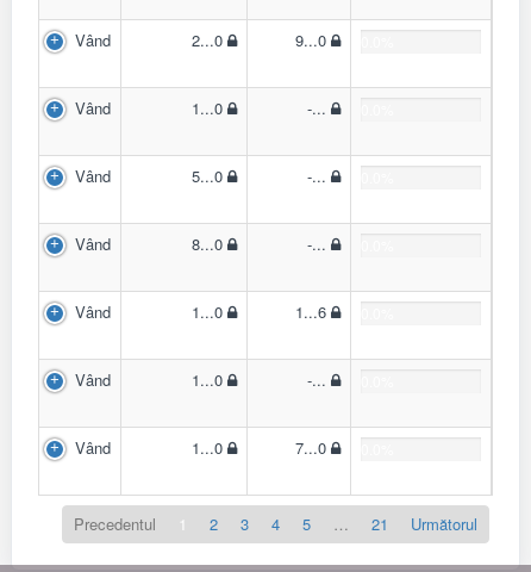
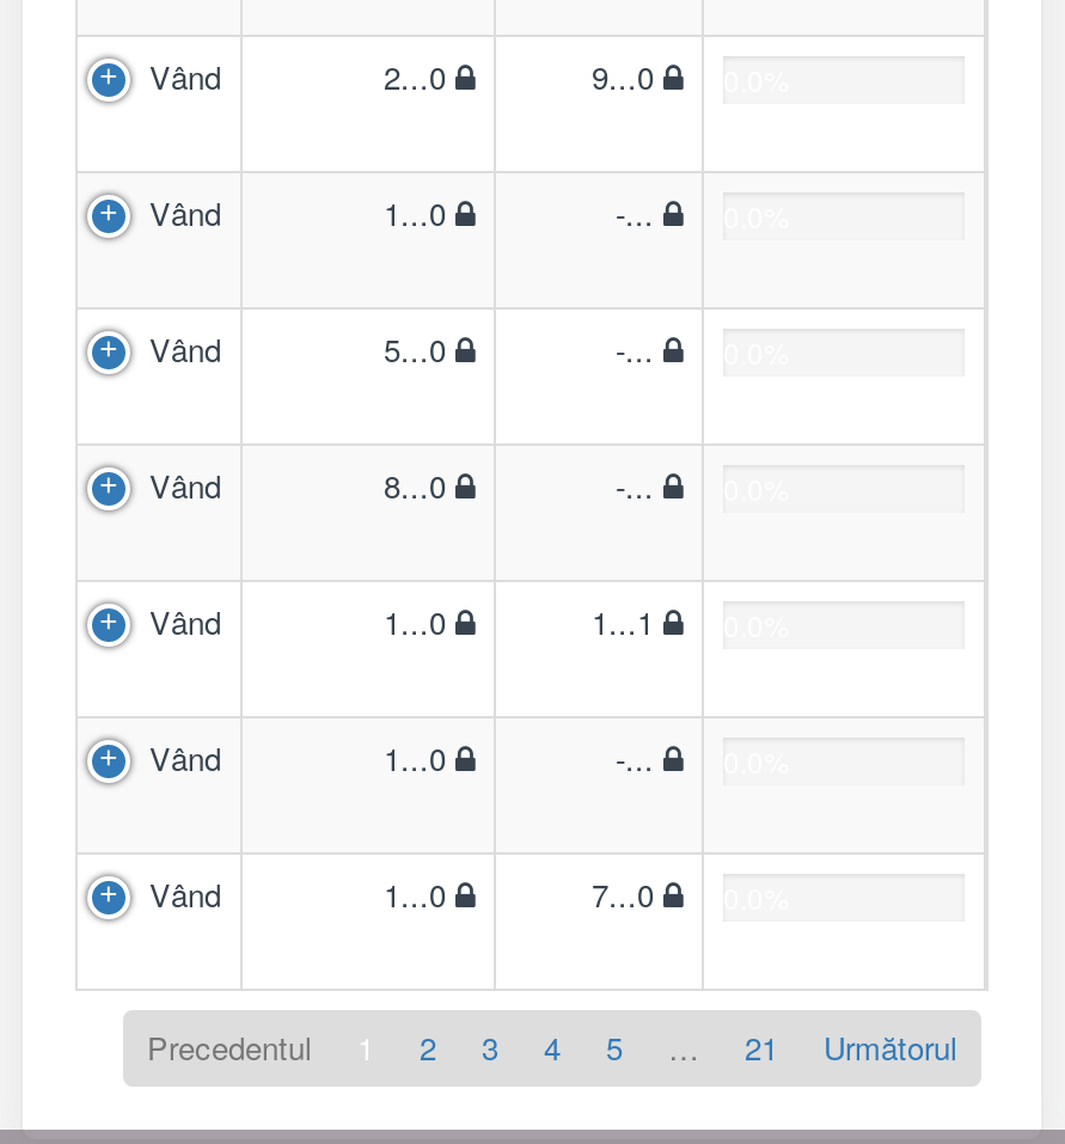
- 1...6
+ 1...1
